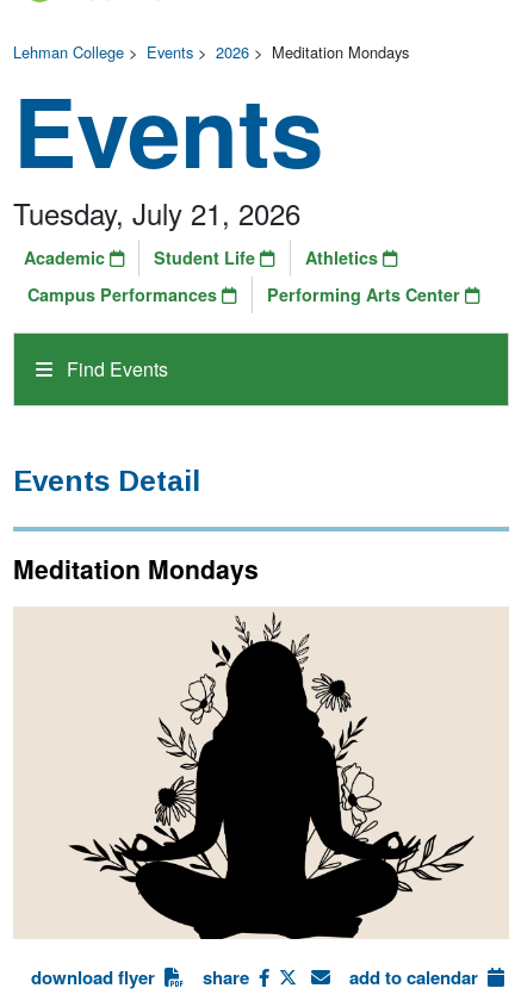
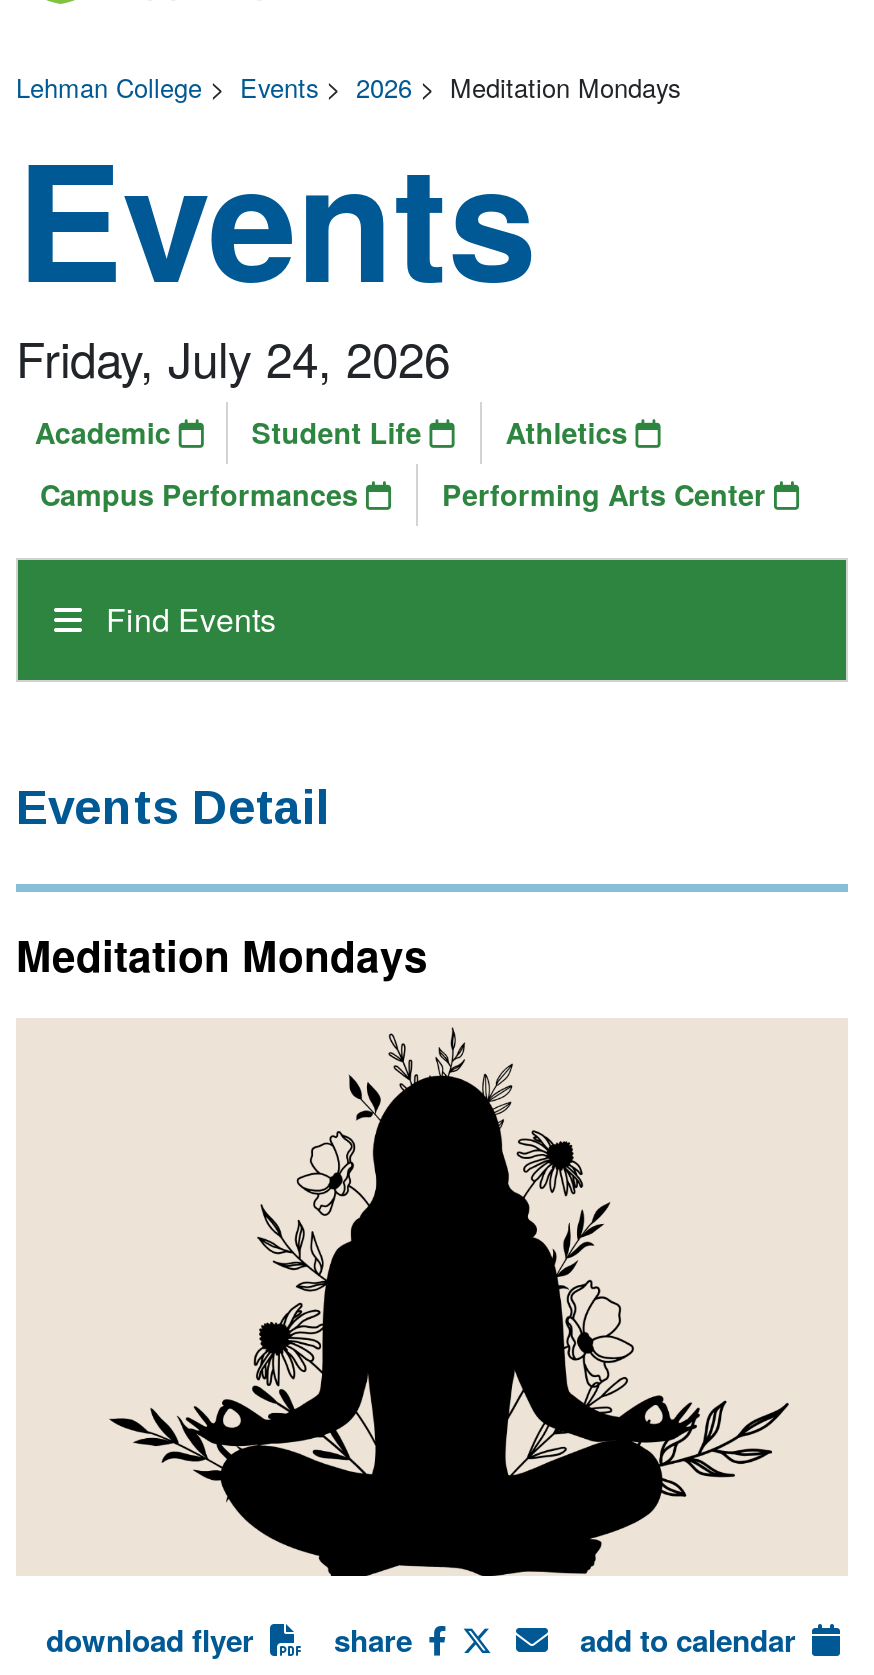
- Tuesday, July 21, 2026
+ Friday, July 24, 2026
